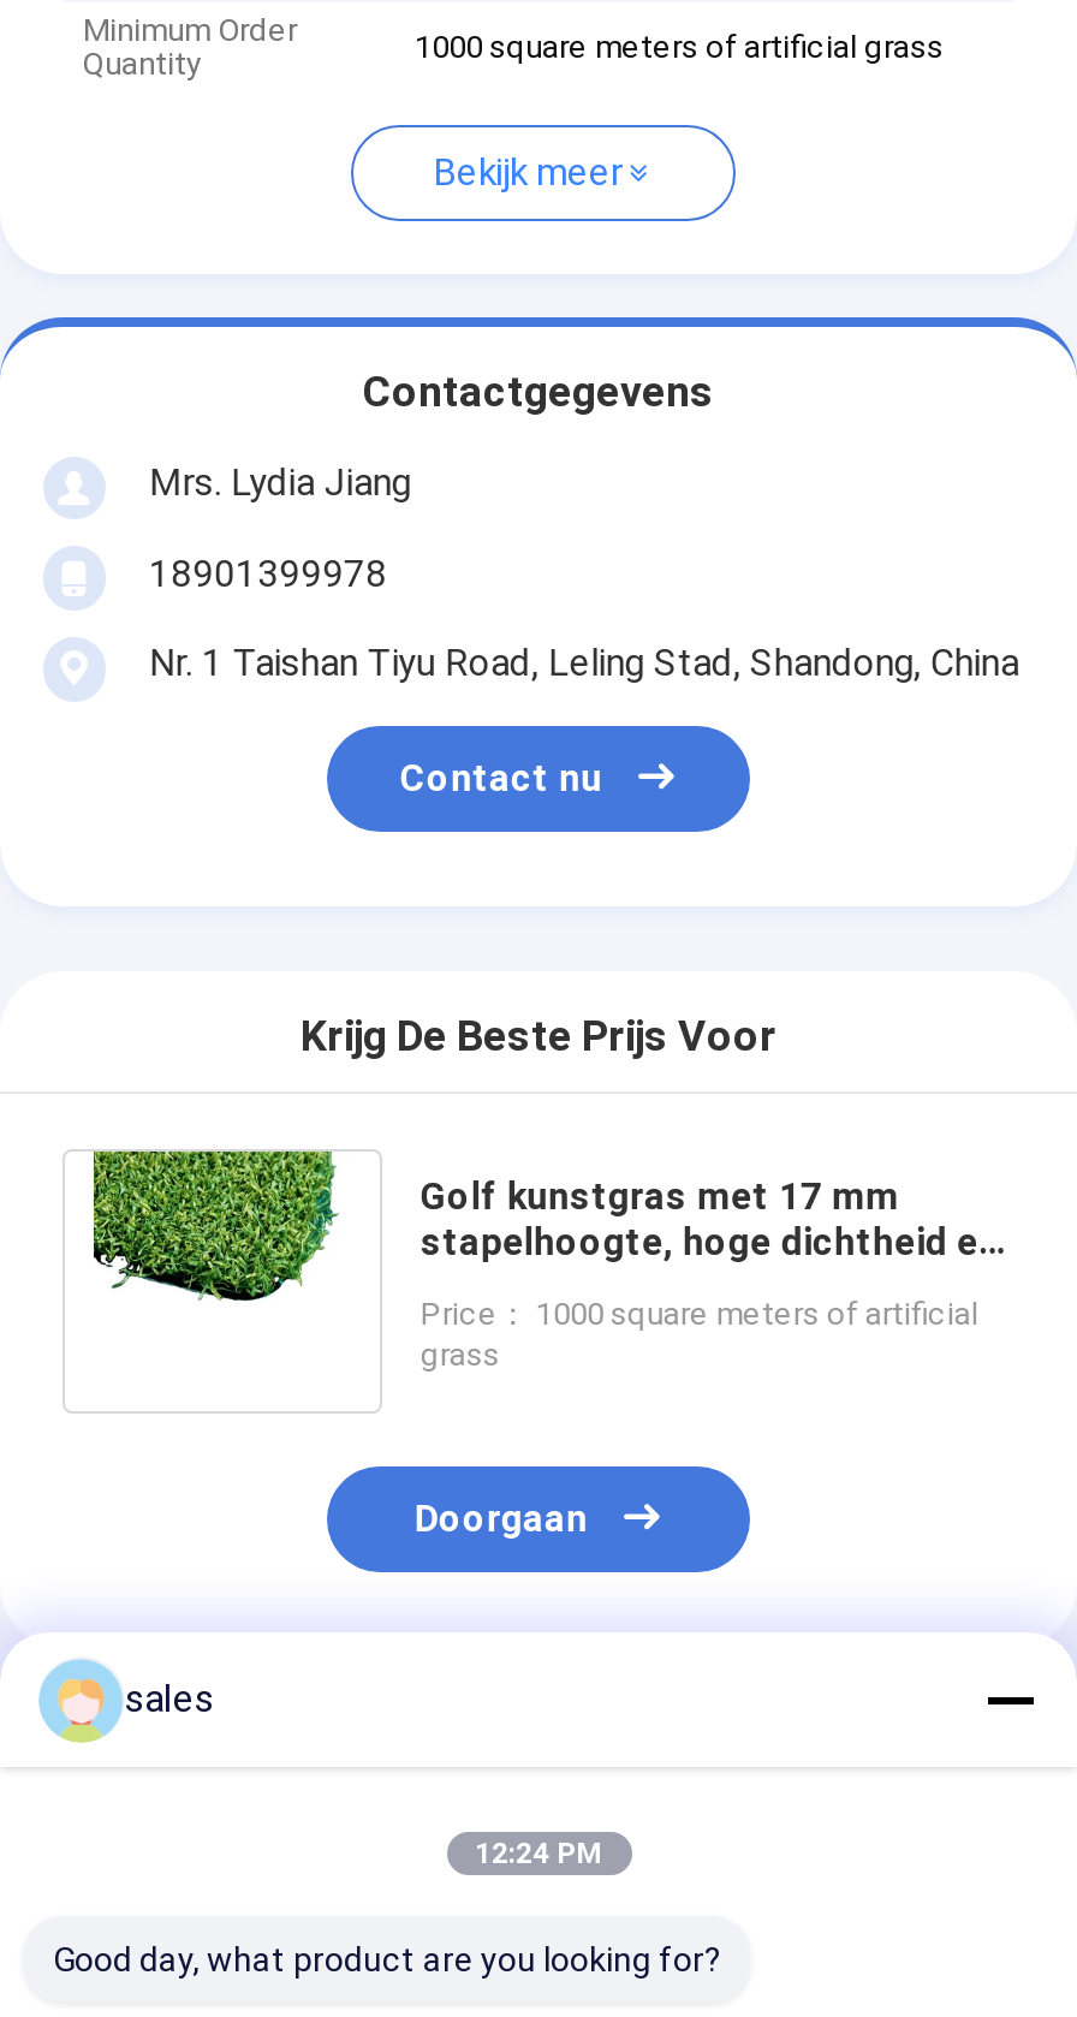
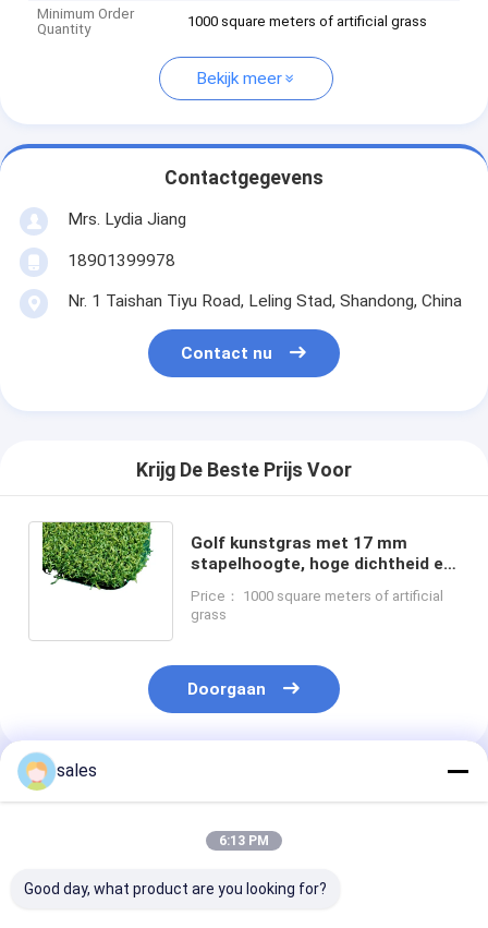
- 12:24 PM
+ 6:13 PM
